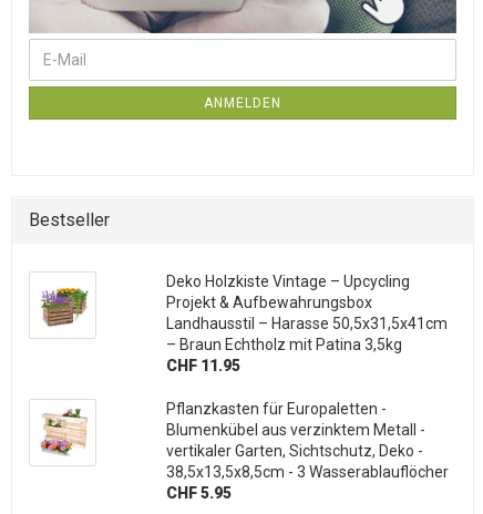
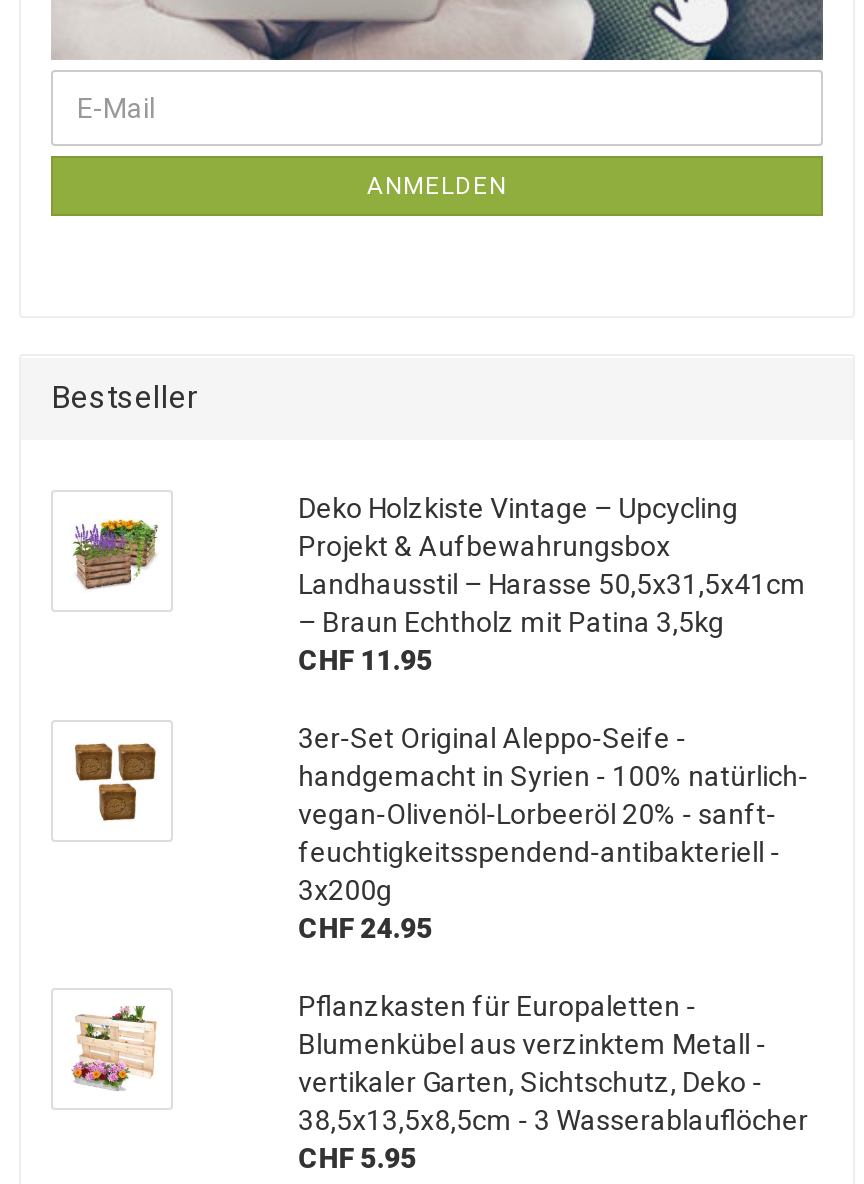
+ [image]

+ 3er-Set Original Aleppo-Seife -
+ handgemacht in Syrien - 100% natürlich-
+ vegan-Olivenöl-Lorbeeröl 20% - sanft-
+ feuchtigkeitsspendend-antibakteriell -
+ 3x200g
+ CHF 24.95
